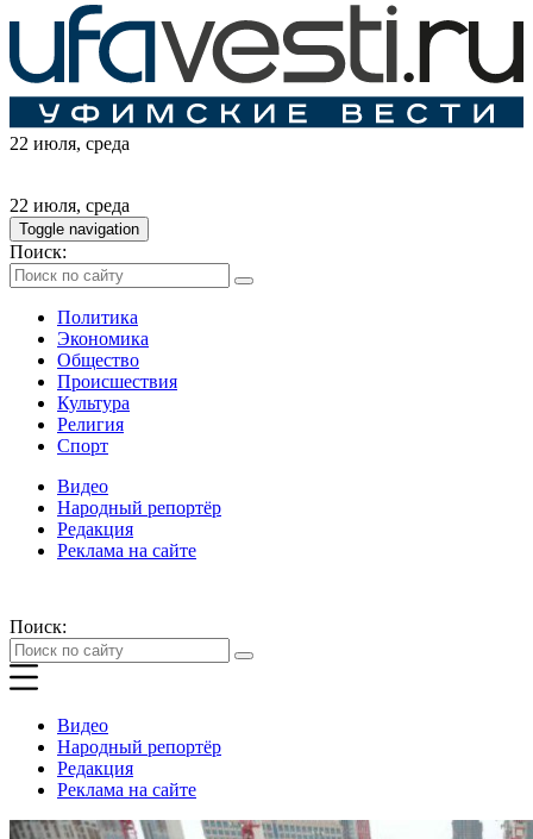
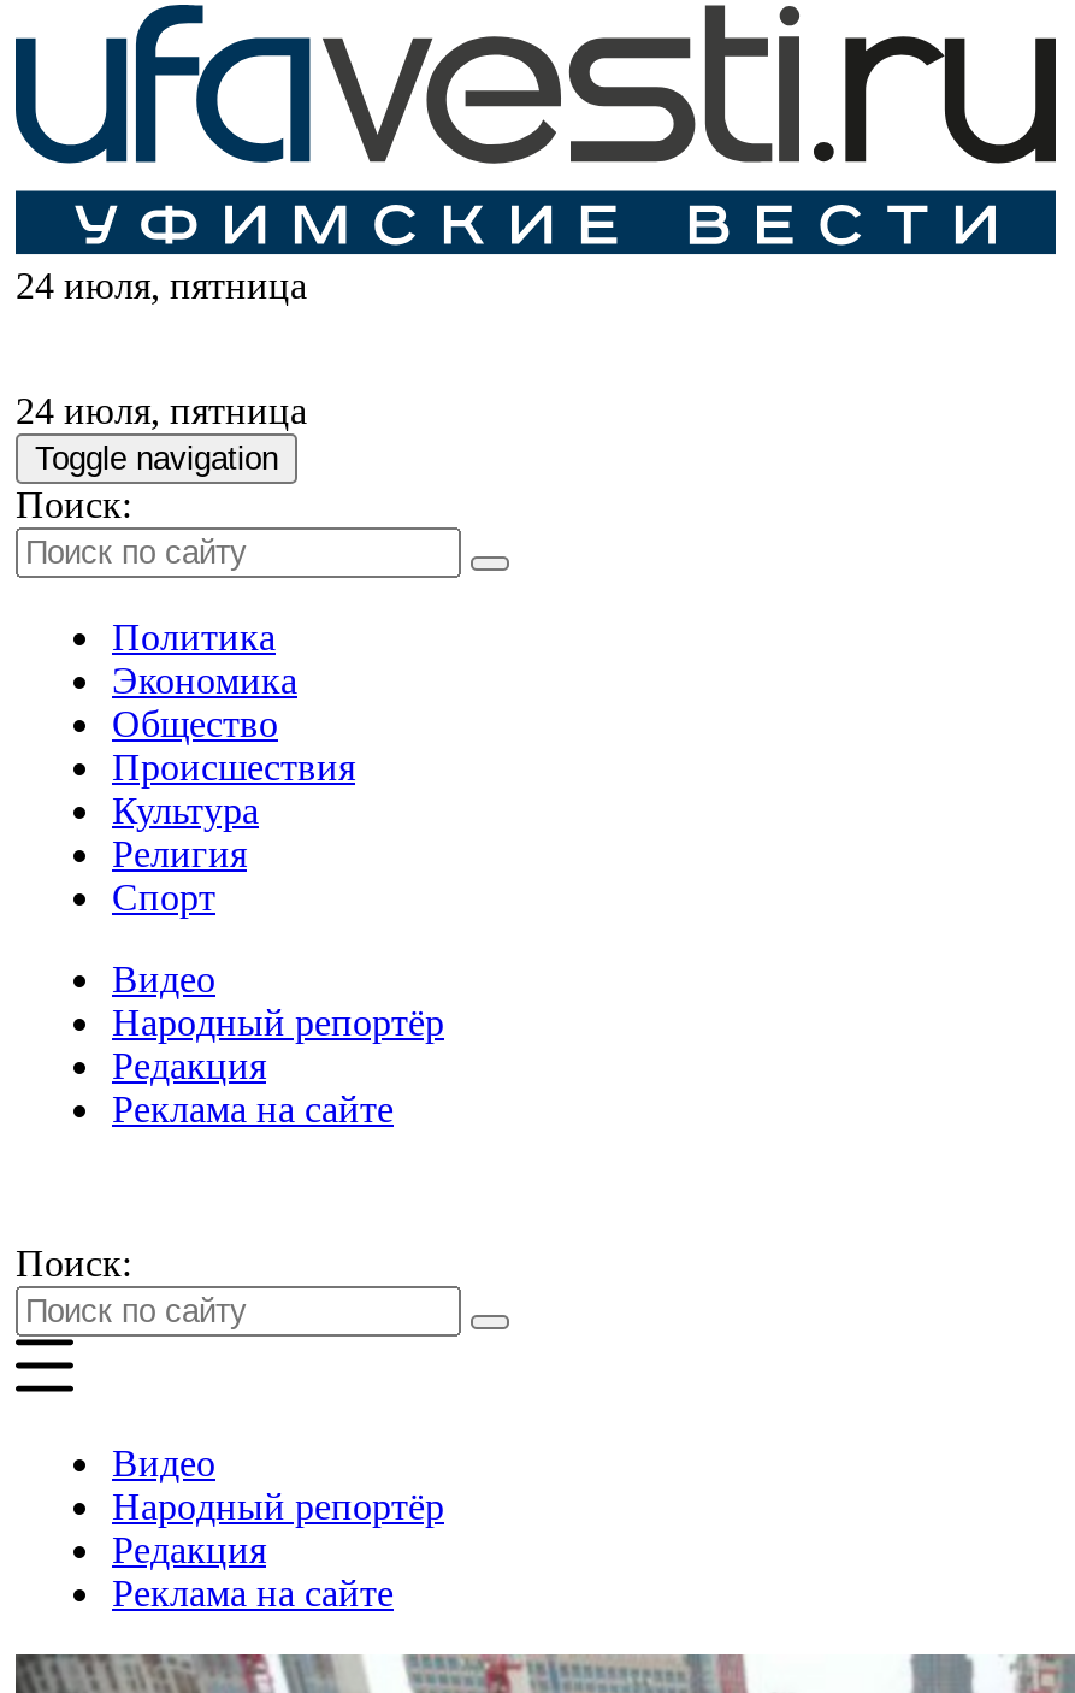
- 22 июля, среда
+ 24 июля, пятница

- 22 июля, среда
+ 24 июля, пятница
